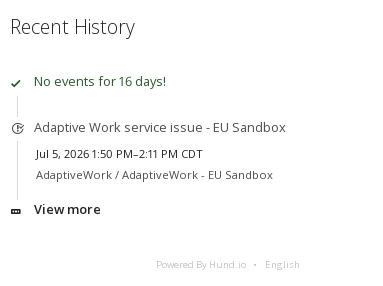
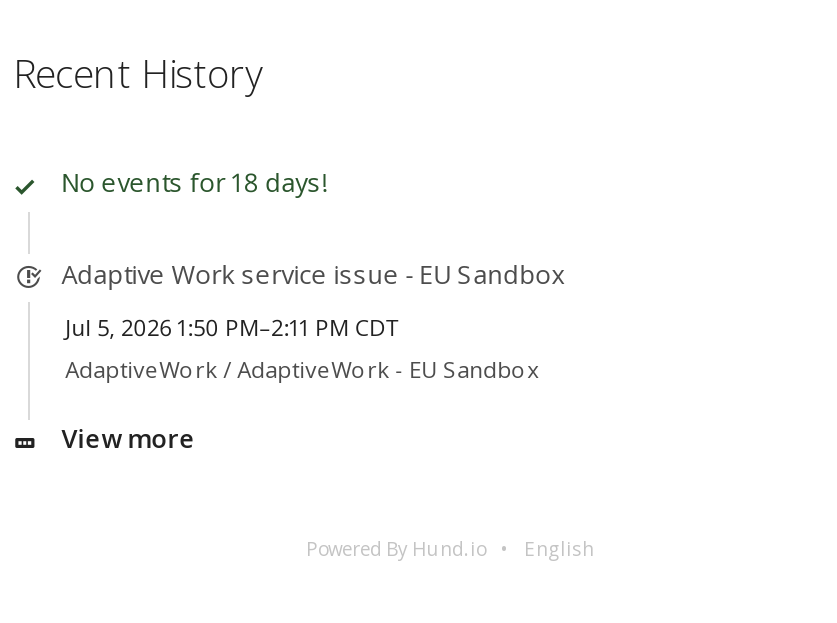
- No events for 16 days!
+ No events for 18 days!
